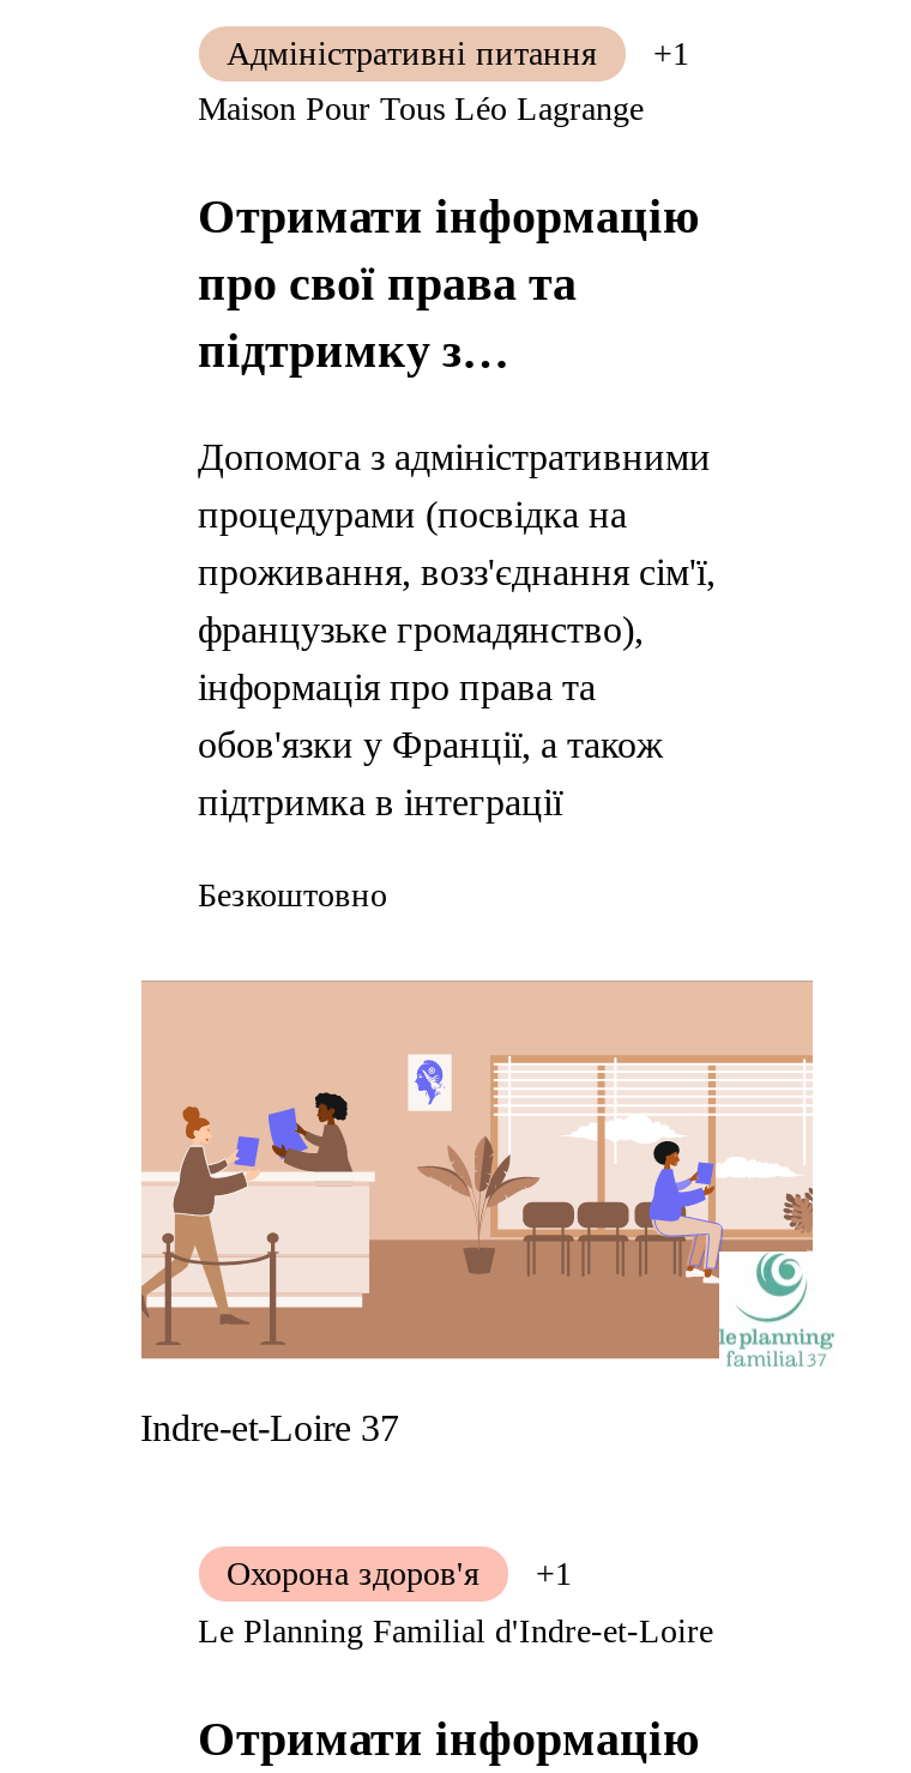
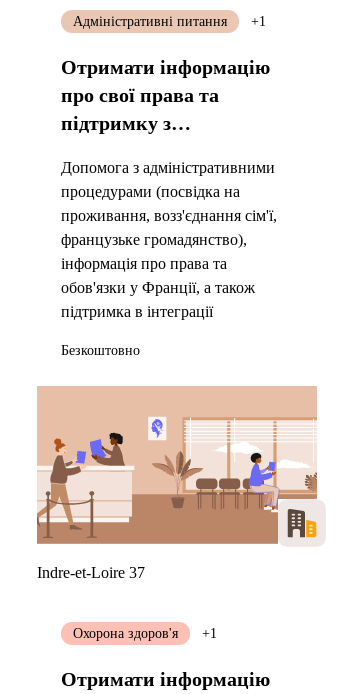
- Maison Pour Tous Léo Lagrange

- [image]
+ [image]

- Le Planning Familial d'Indre-et-Loire
